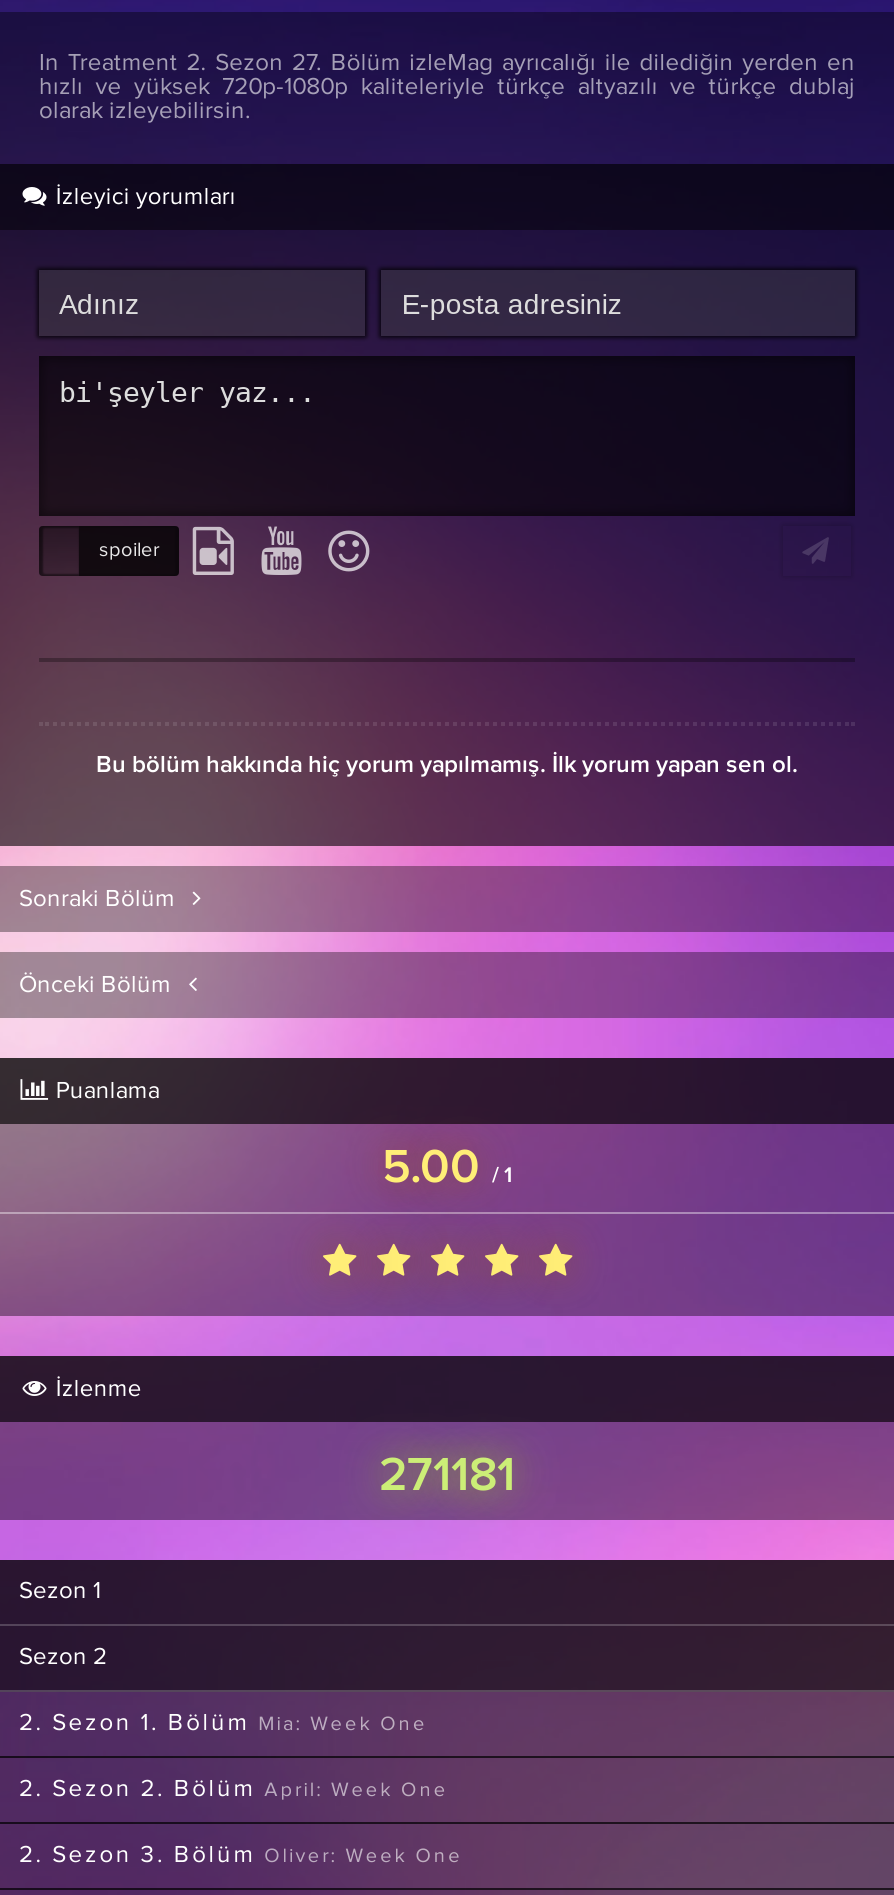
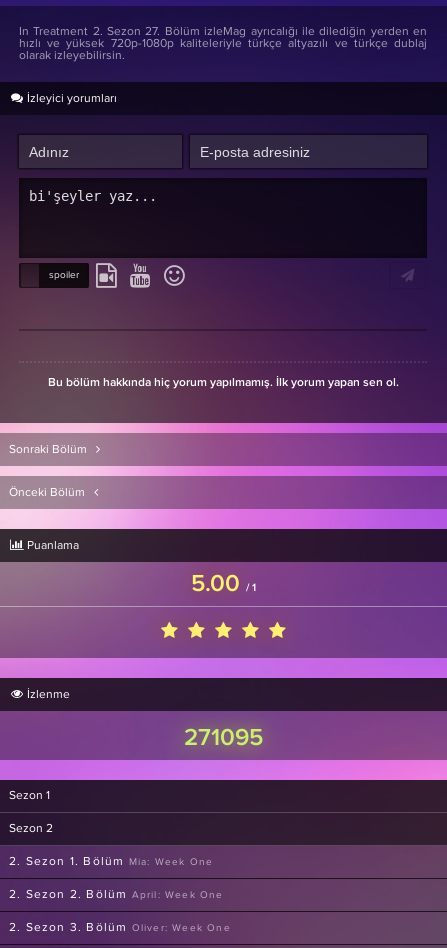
- 271181
+ 271095
